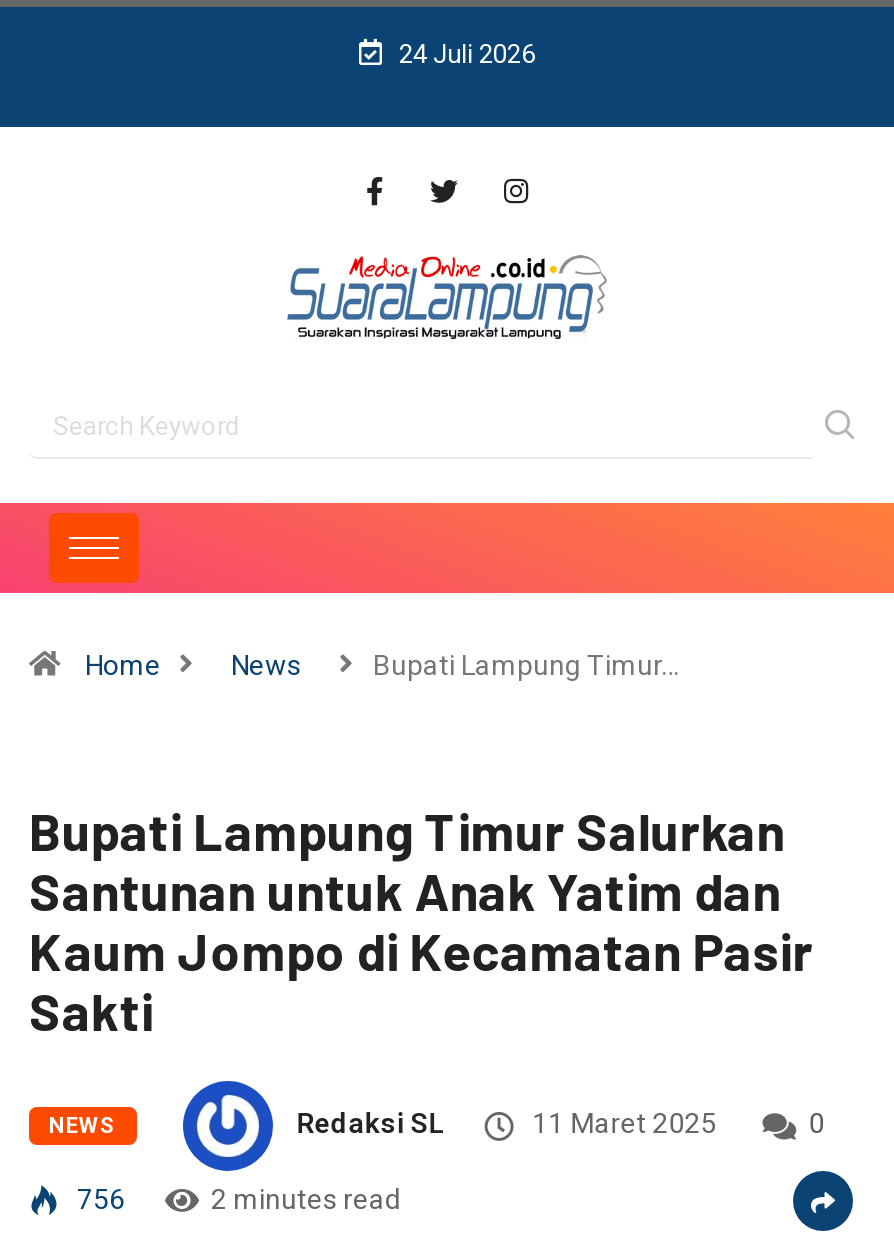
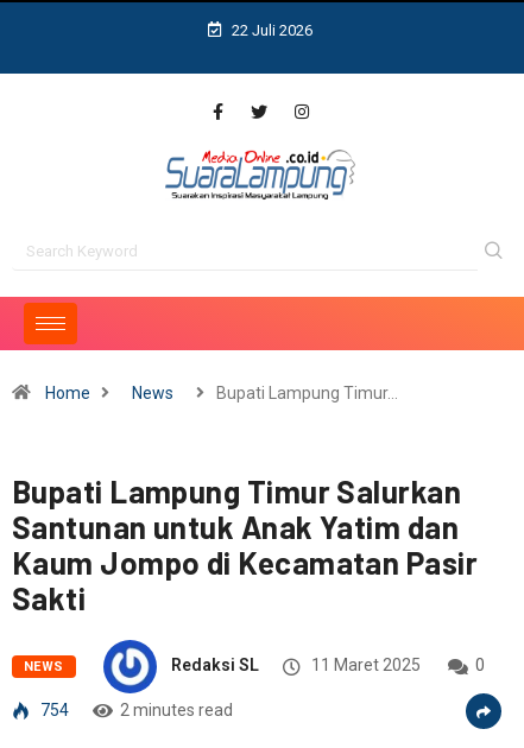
- 24 Juli 2026
+ 22 Juli 2026

- 756
+ 754
